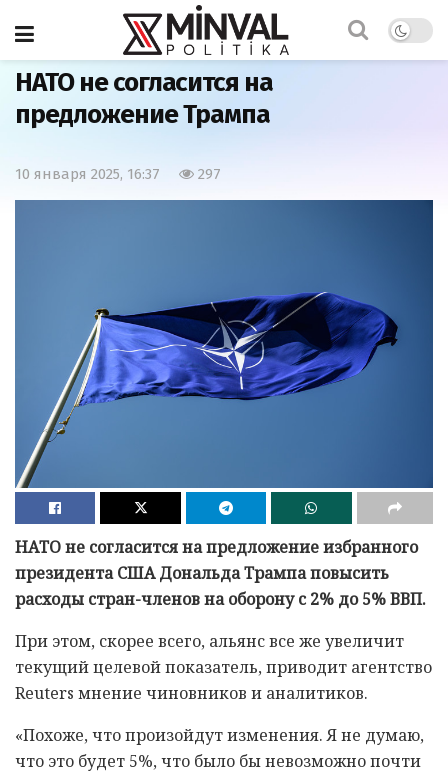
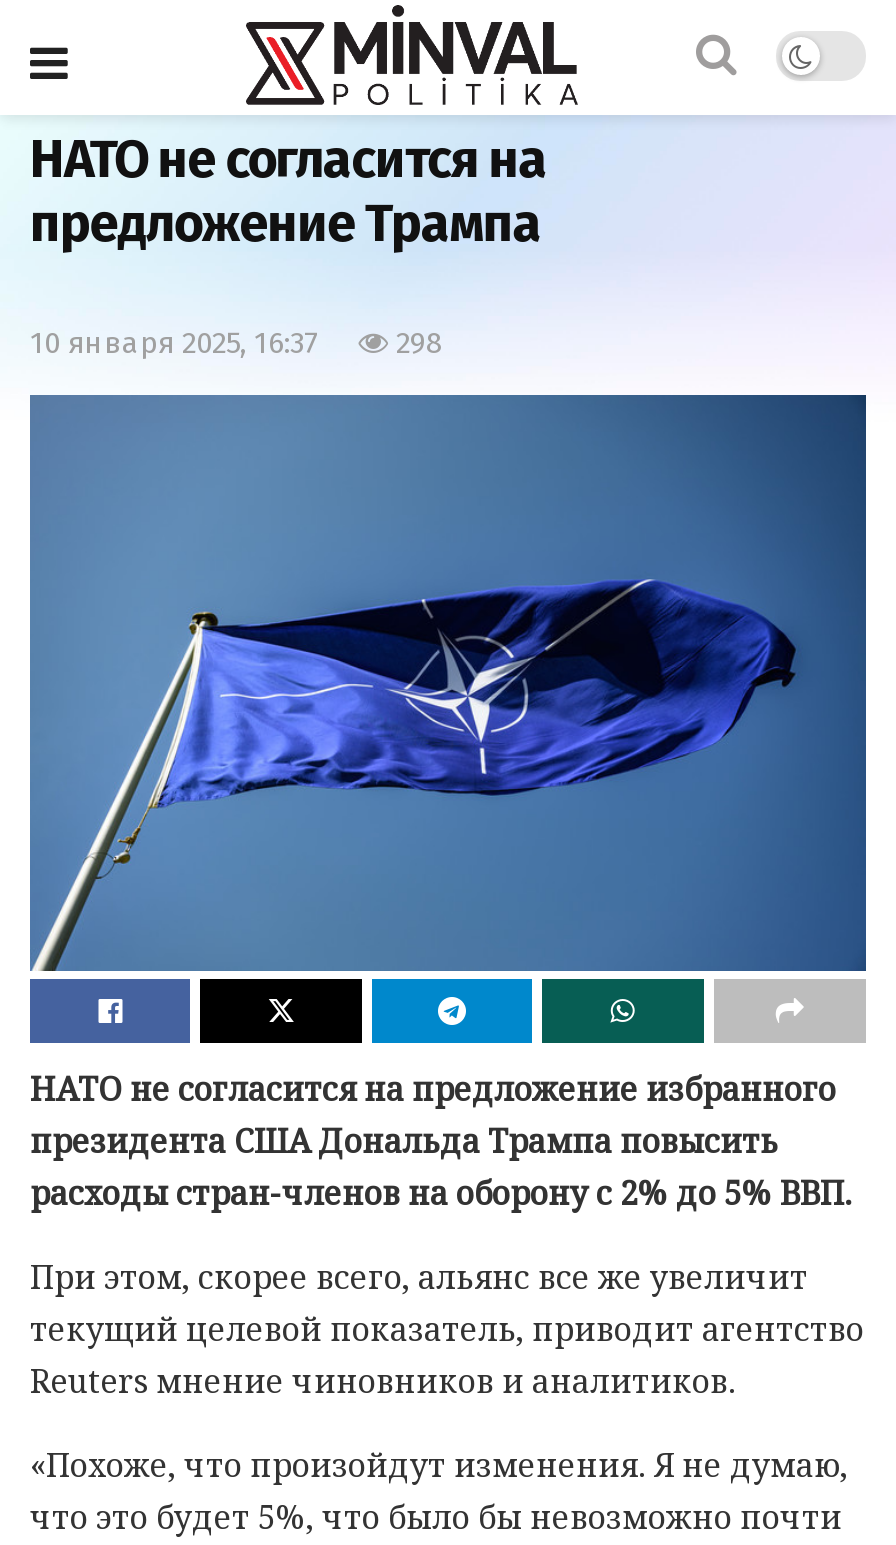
- 10 января 2025, 16:37 297
+ 10 января 2025, 16:37 298
